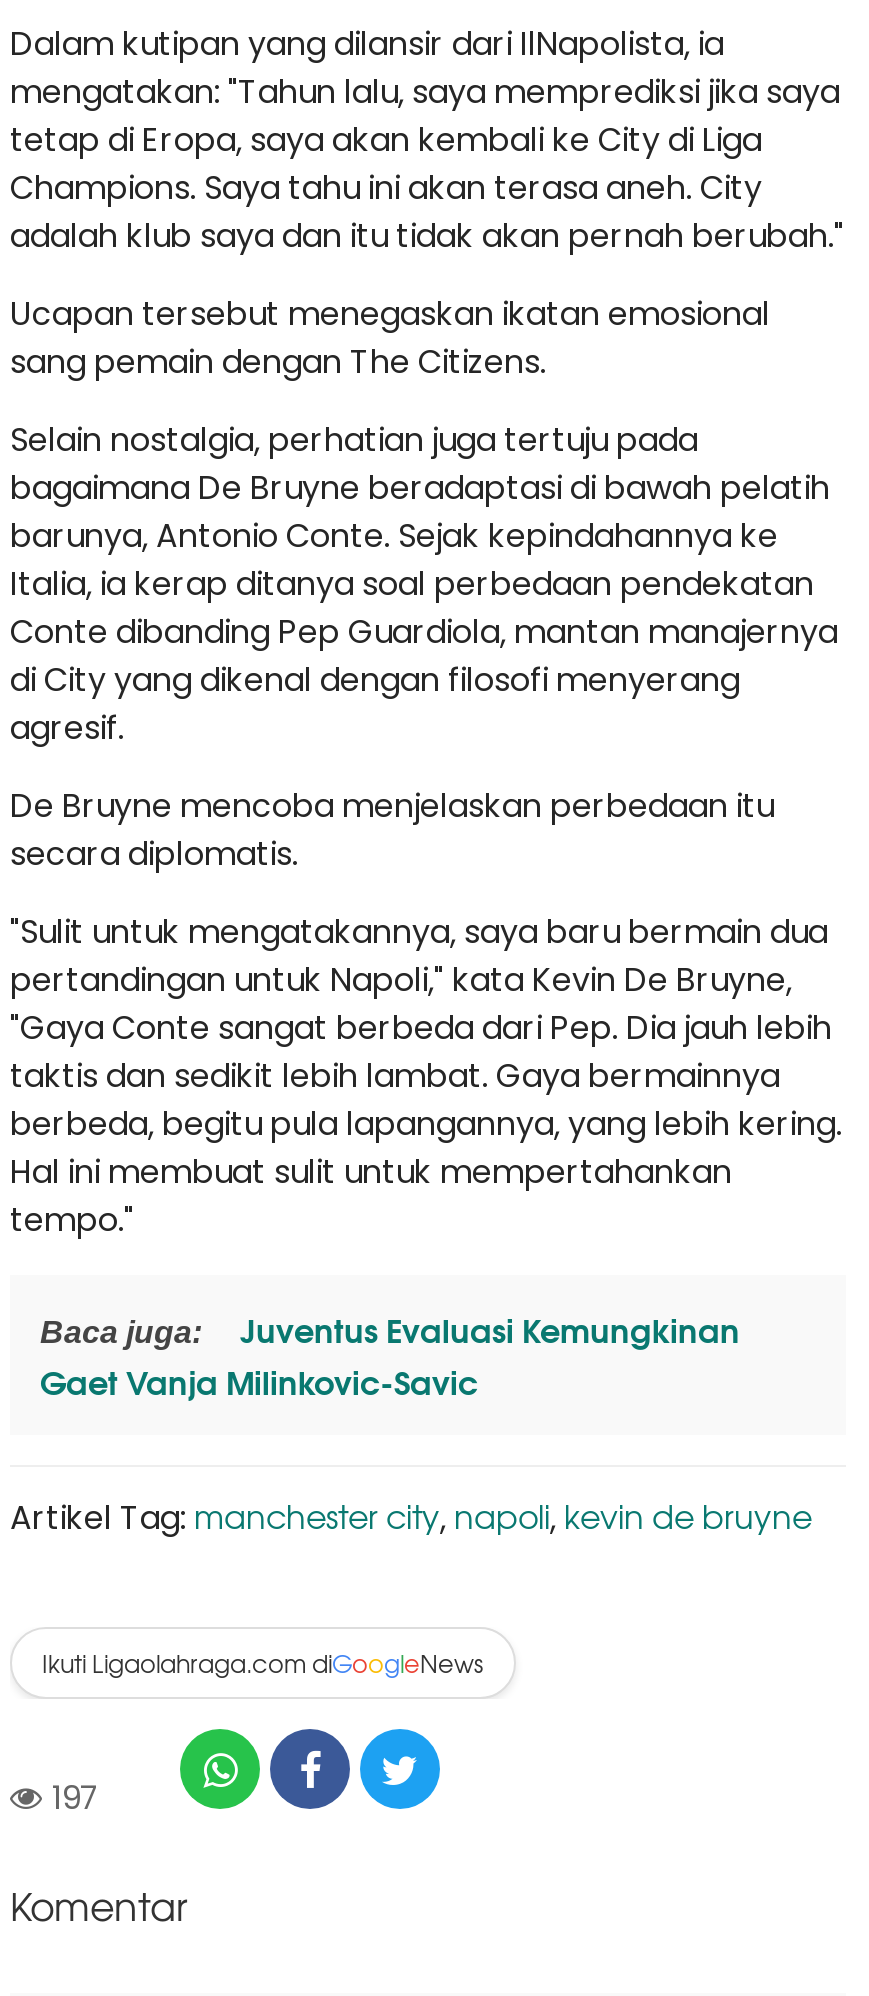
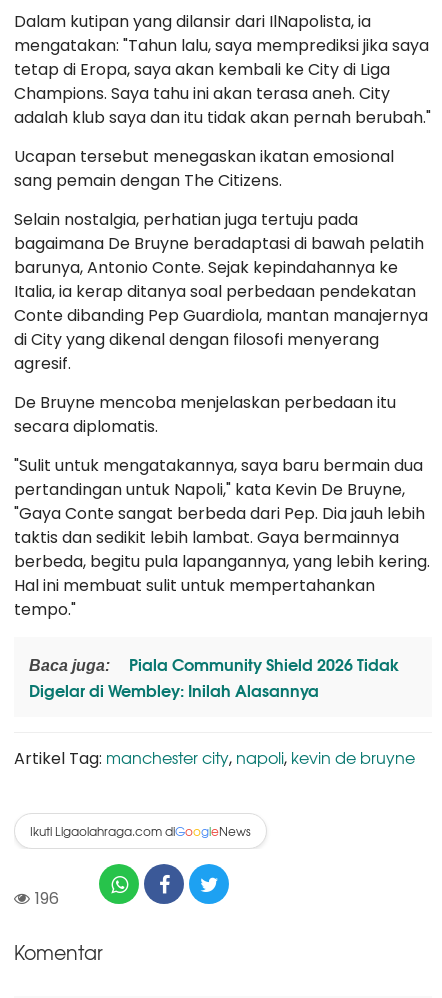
- Juventus Evaluasi Kemungkinan
- Gaet Vanja Milinkovic-Savic
+ Piala Community Shield 2026 Tidak
+ Digelar di Wembley: Inilah Alasannya

- 197
+ 196
